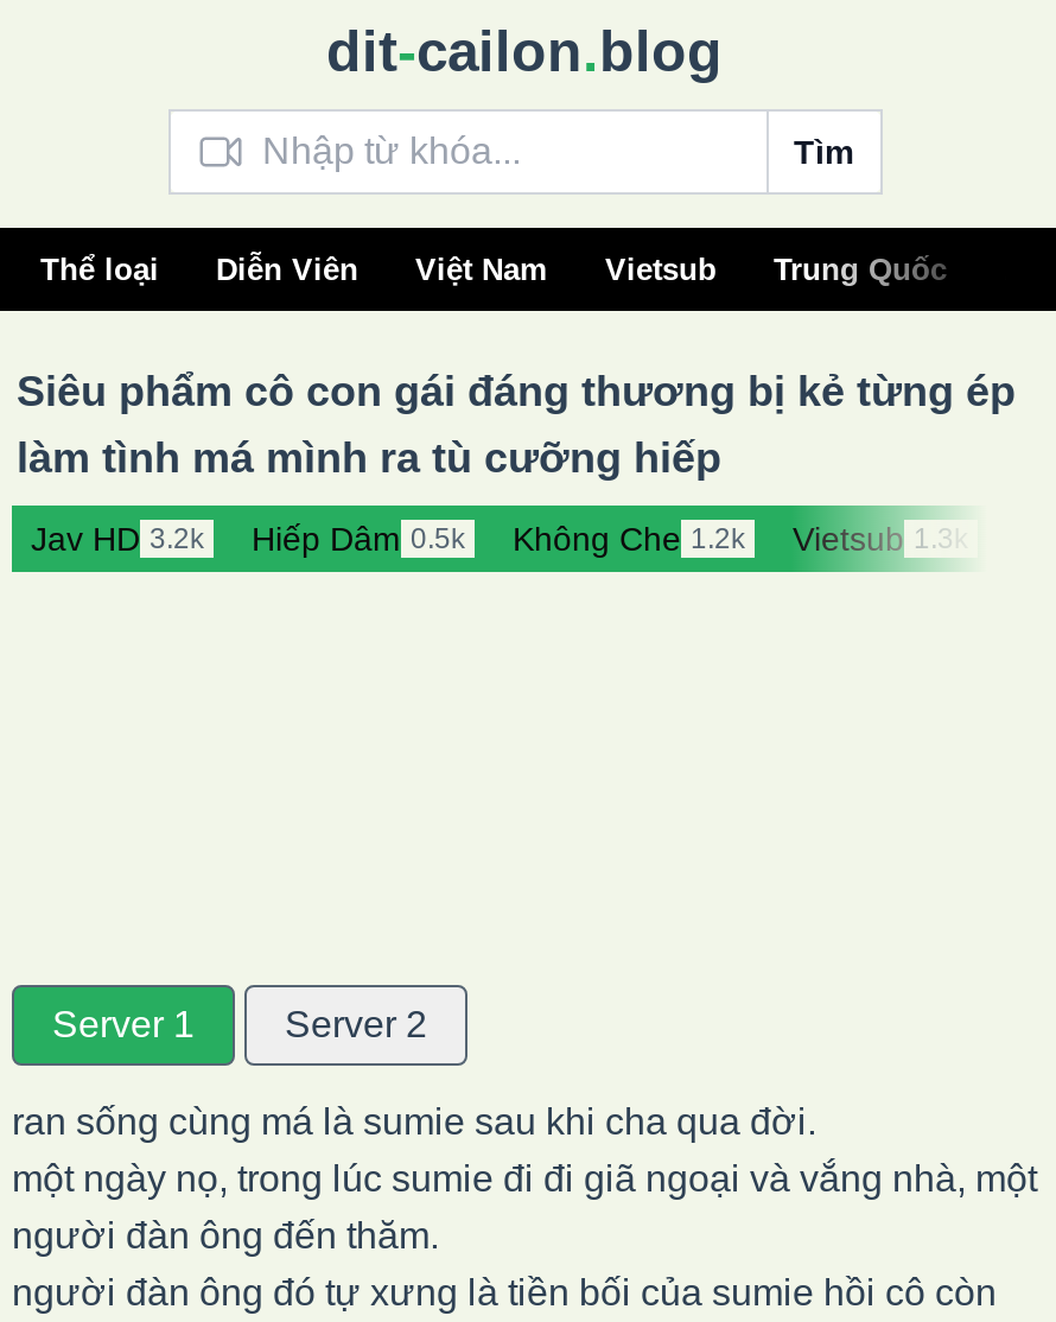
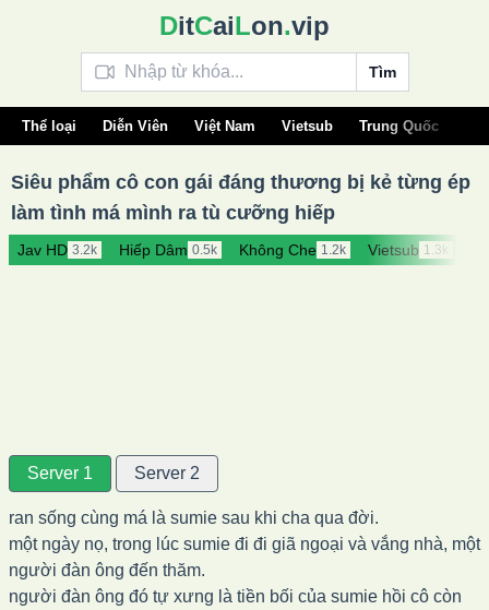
- dit-cailon.blog
+ DitCaiLon.vip
